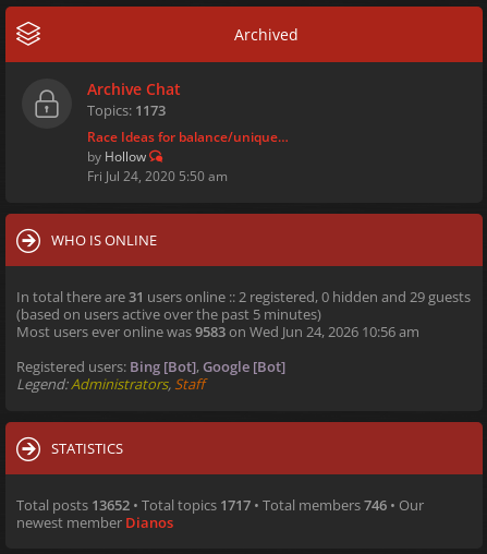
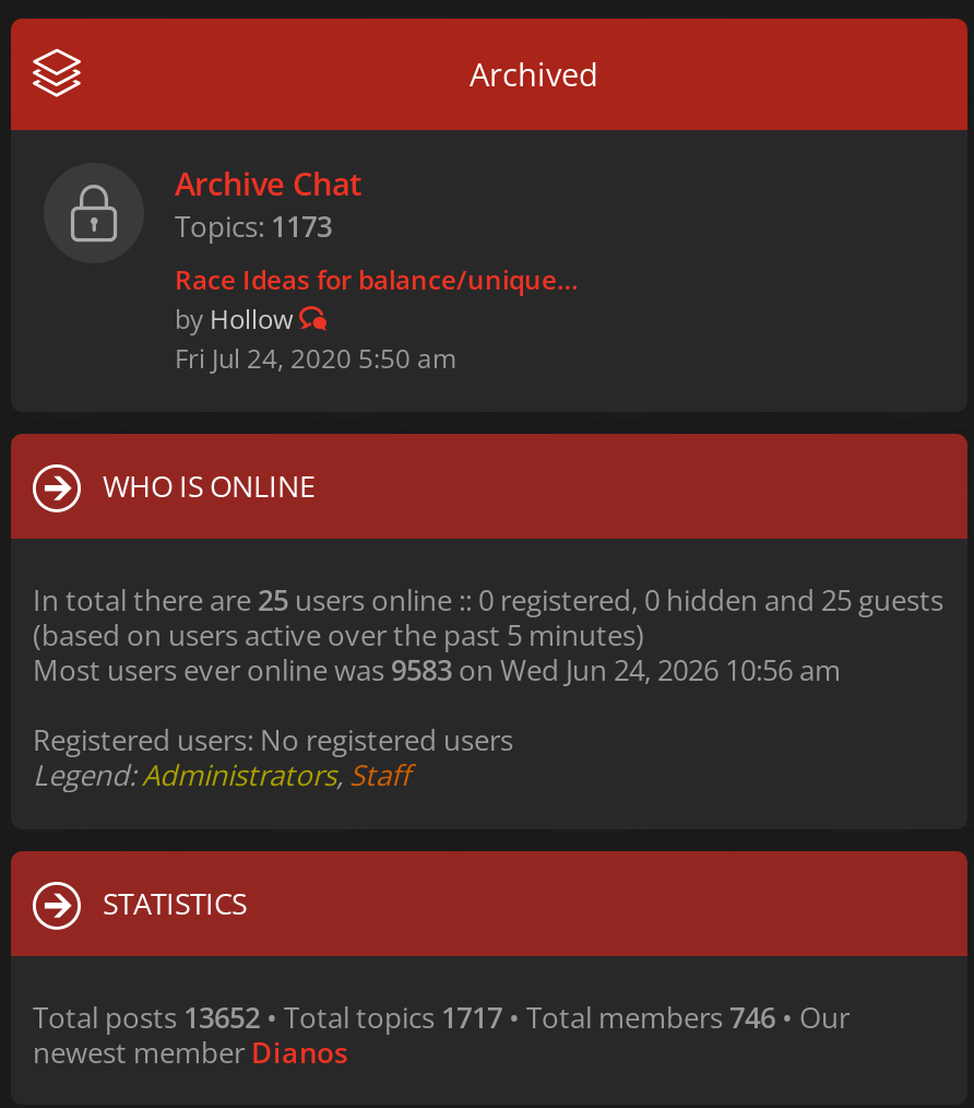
- In total there are 31 users online :: 2 registered, 0 hidden and 29 guests
+ In total there are 25 users online :: 0 registered, 0 hidden and 25 guests

- Registered users: Bing [Bot], Google [Bot]
+ Registered users: No registered users
